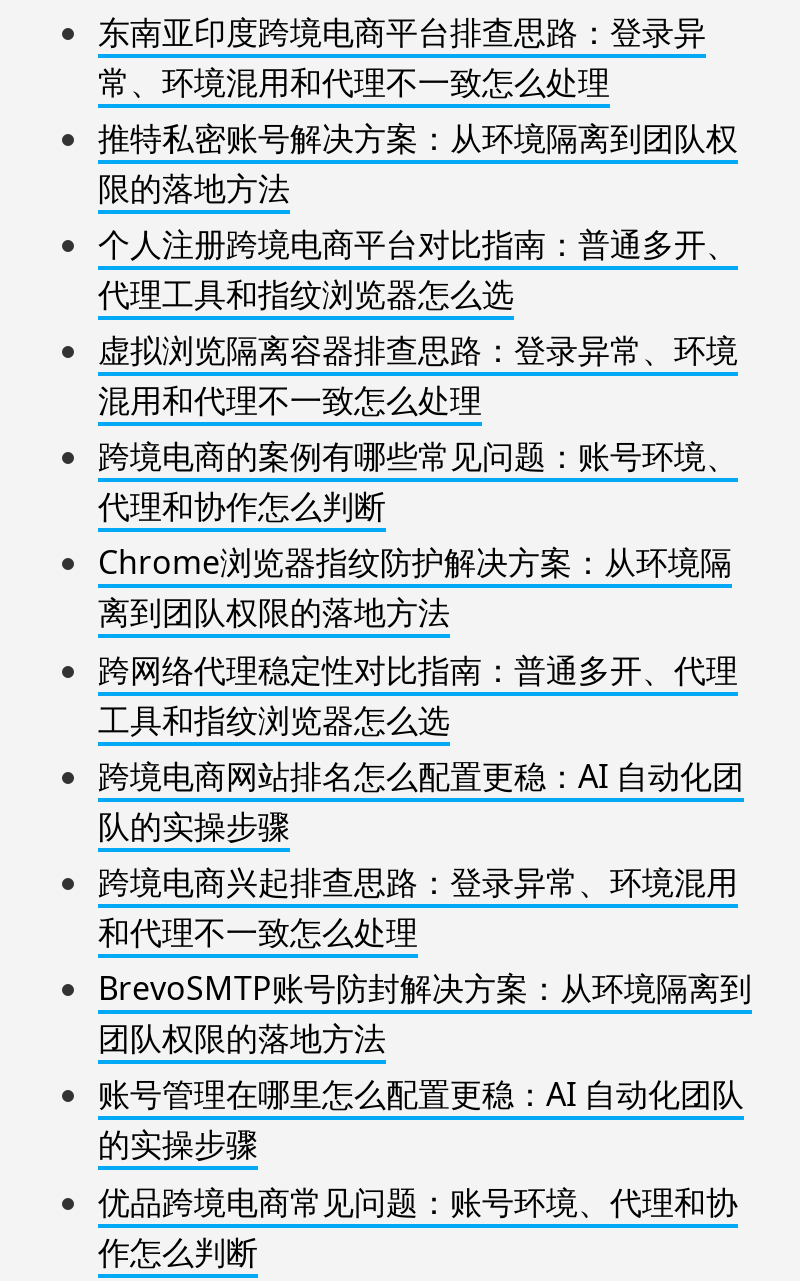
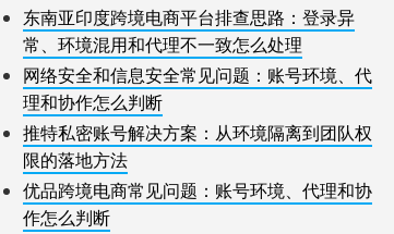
+ 网络安全和信息安全常见问题：账号环境、代
+ 理和协作怎么判断

moved down: 推特私密账号解决方案：从环境隔离到团队权 | 限的落地方法

- 个人注册跨境电商平台对比指南：普通多开、
- 代理工具和指纹浏览器怎么选
- 虚拟浏览隔离容器排查思路：登录异常、环境
- 混用和代理不一致怎么处理
- 跨境电商的案例有哪些常见问题：账号环境、
- 代理和协作怎么判断
- Chrome浏览器指纹防护解决方案：从环境隔
- 离到团队权限的落地方法
- 跨网络代理稳定性对比指南：普通多开、代理
- 工具和指纹浏览器怎么选
- 跨境电商网站排名怎么配置更稳：AI 自动化团
- 队的实操步骤
- 跨境电商兴起排查思路：登录异常、环境混用
- 和代理不一致怎么处理
- BrevoSMTP账号防封解决方案：从环境隔离到
- 团队权限的落地方法
- 账号管理在哪里怎么配置更稳：AI 自动化团队
- 的实操步骤
